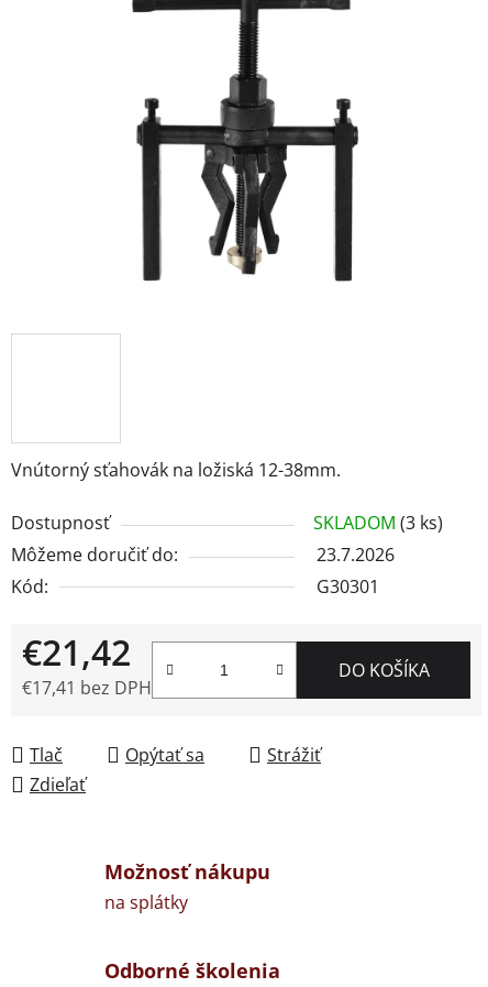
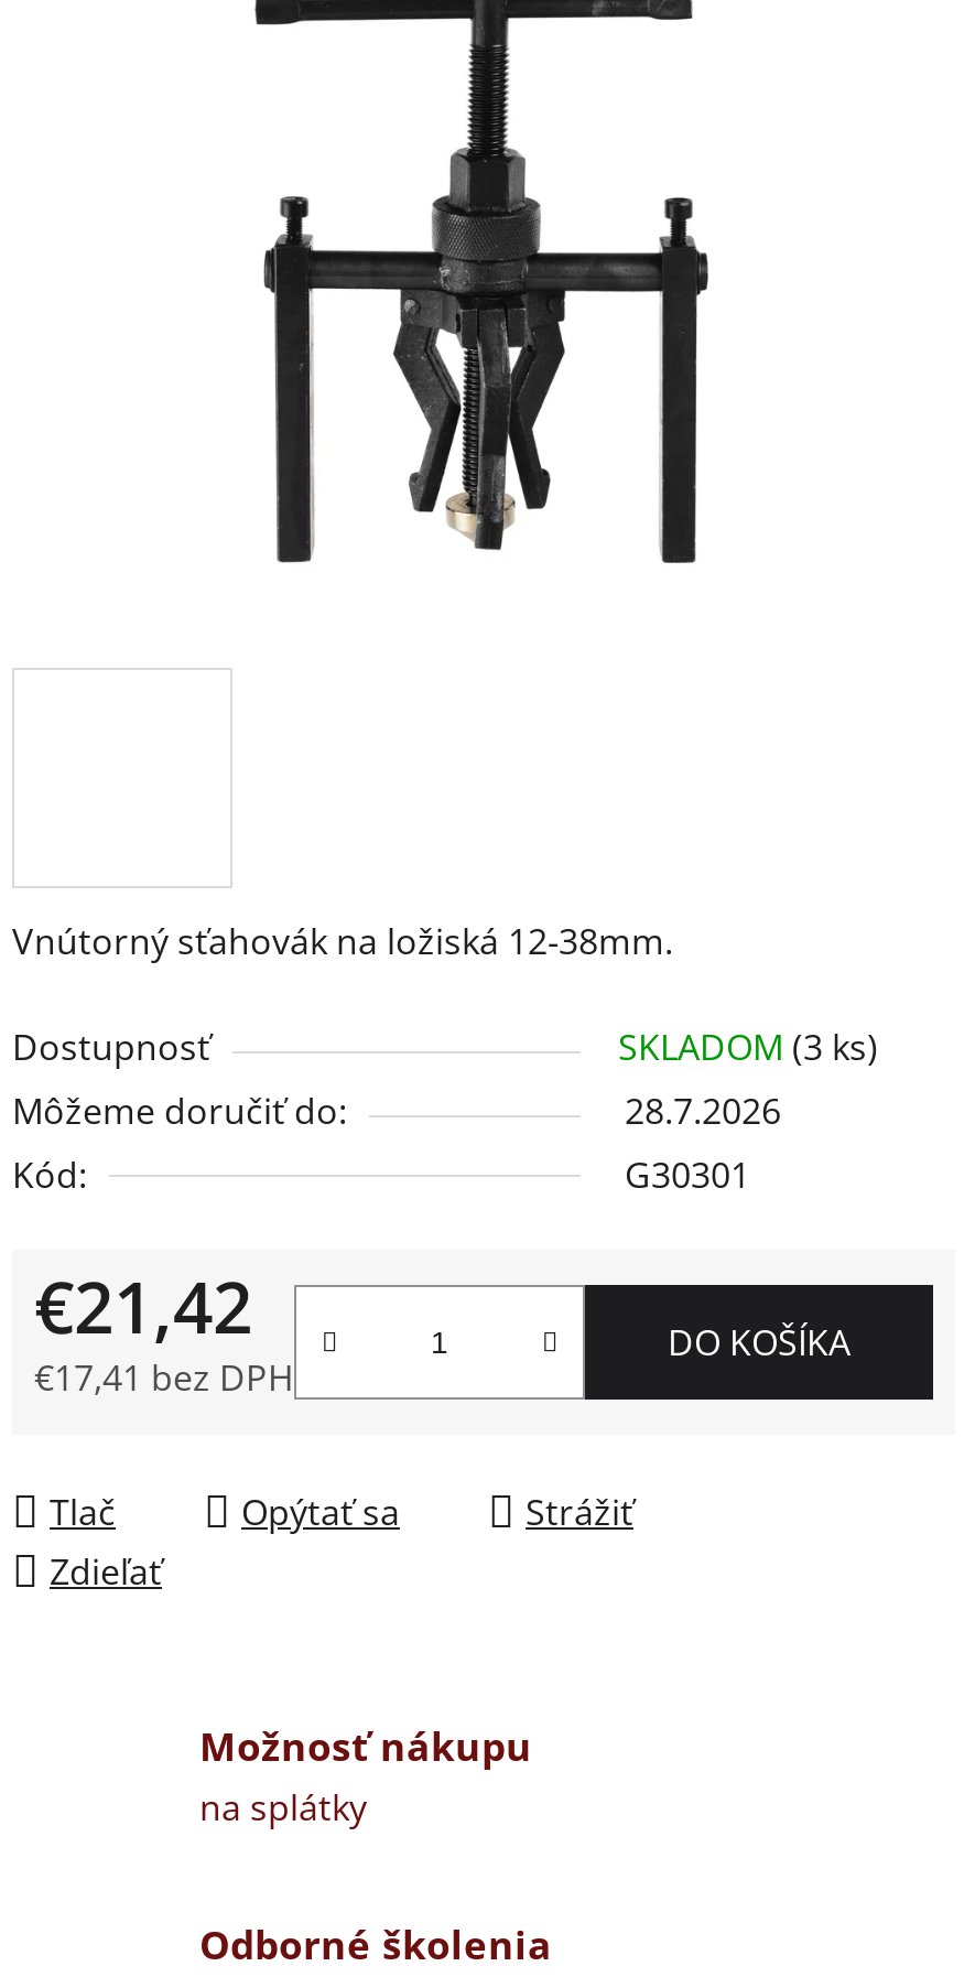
- 23.7.2026
+ 28.7.2026
